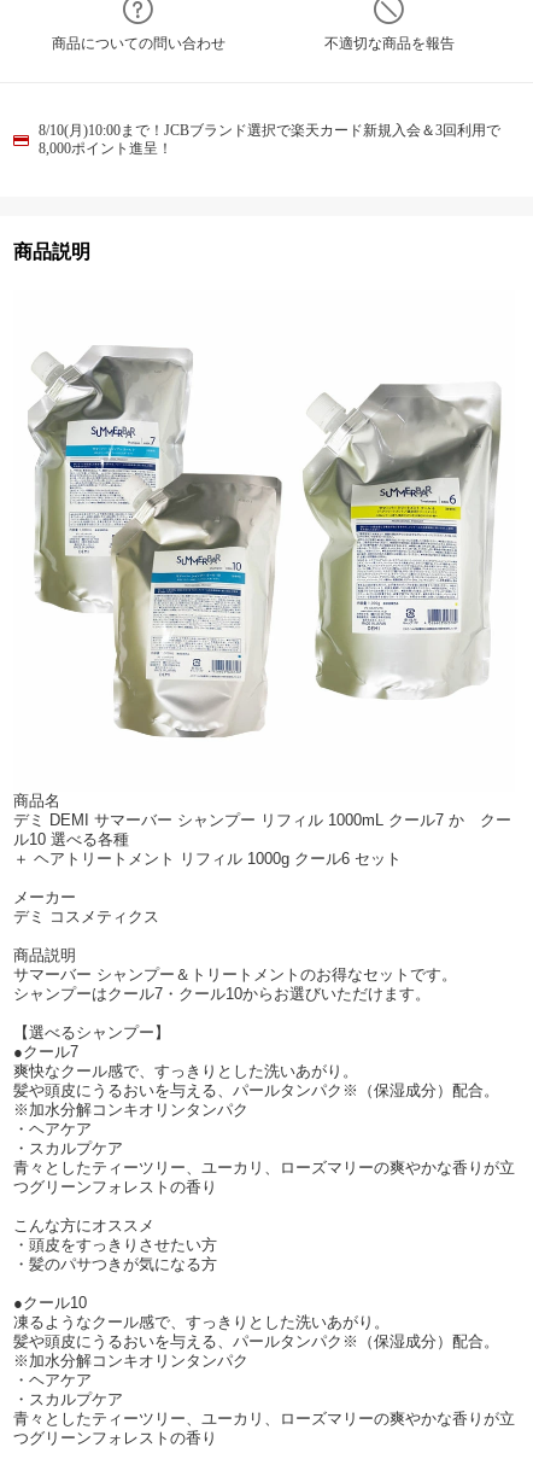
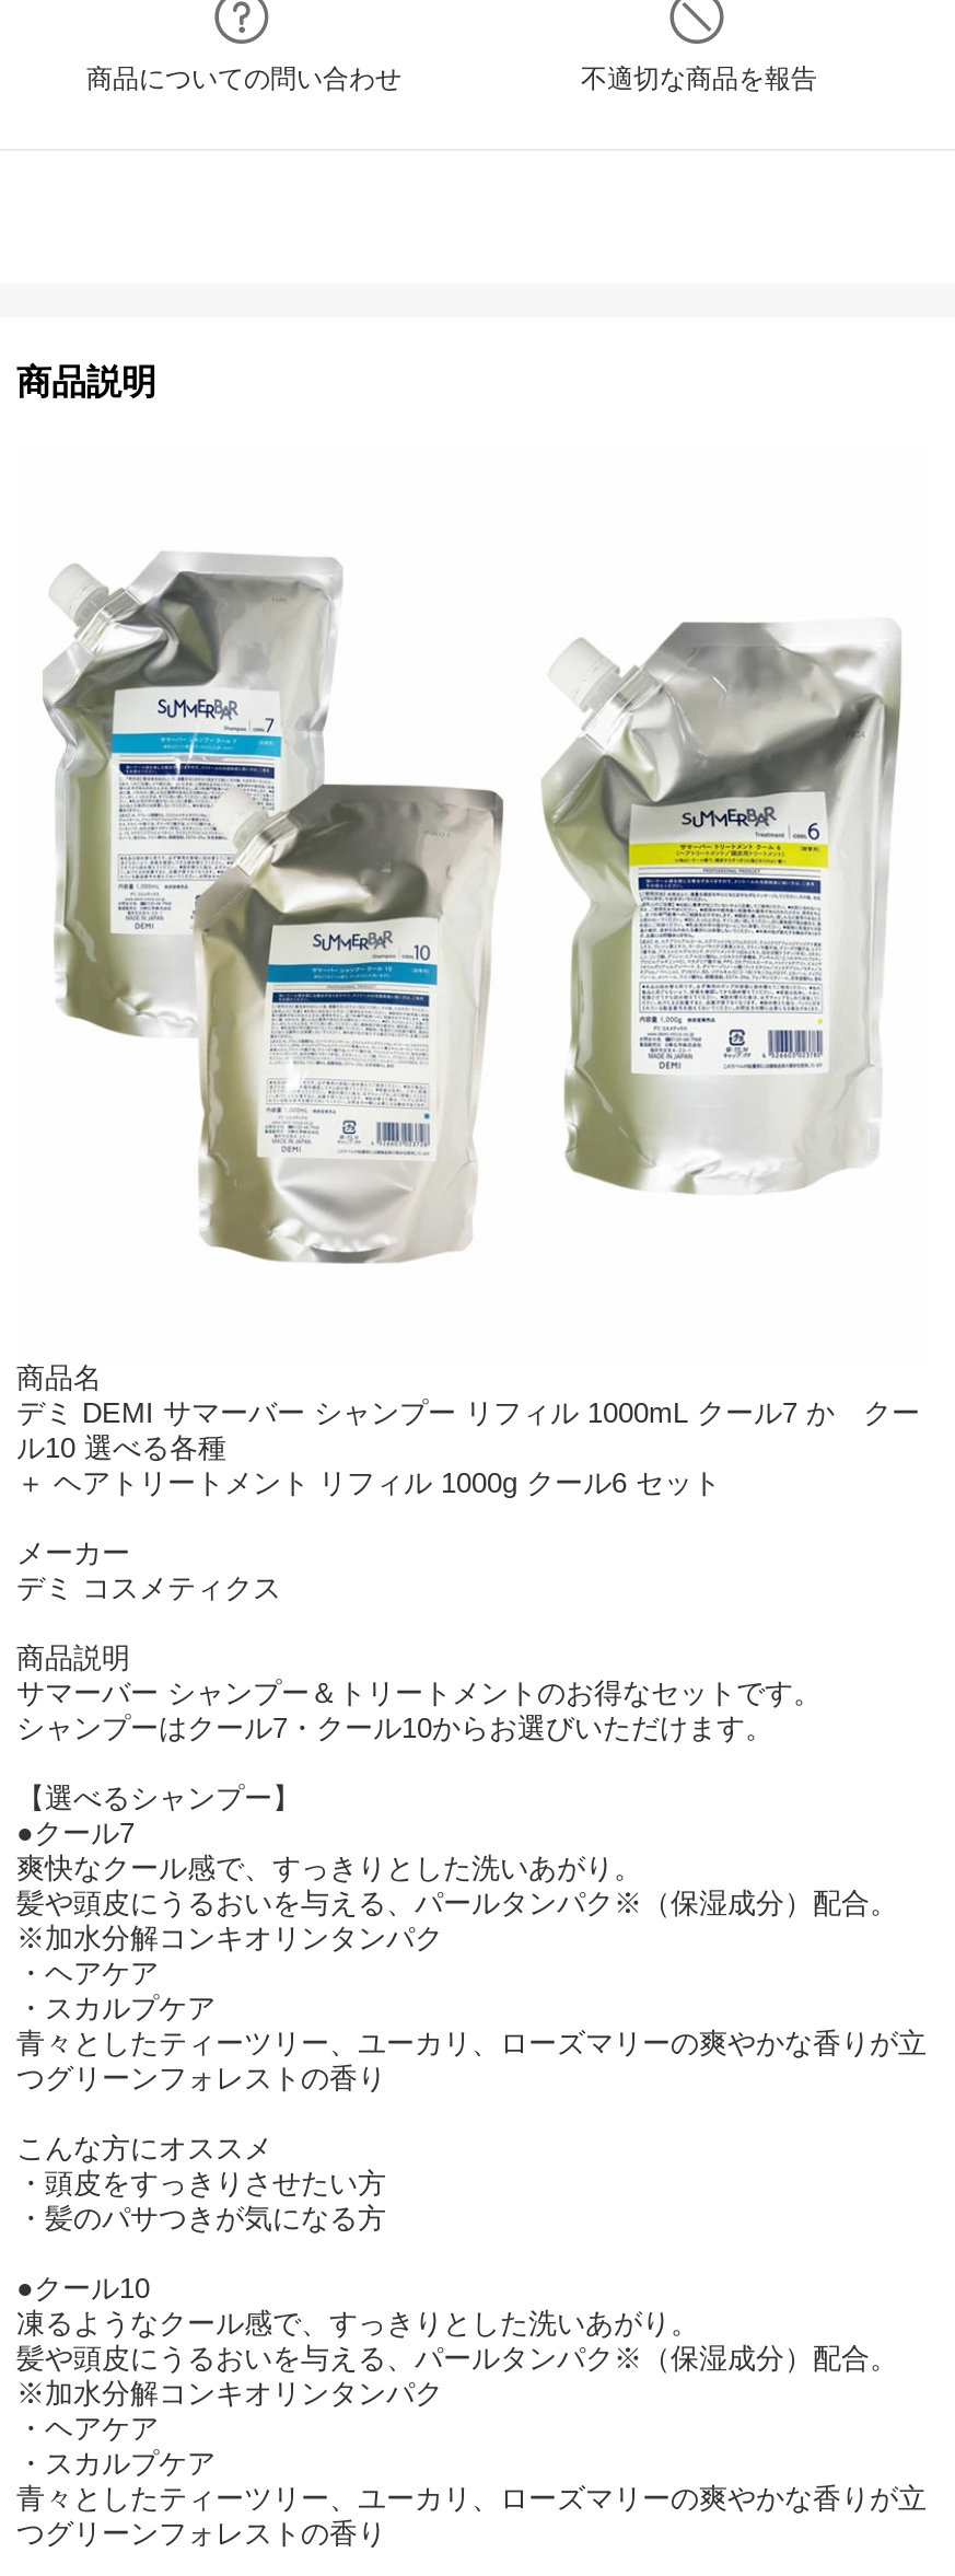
- 8/10(月)10:00まで！JCBブランド選択で楽天カード新規入会＆3回利用で
- 8,000ポイント進呈！
